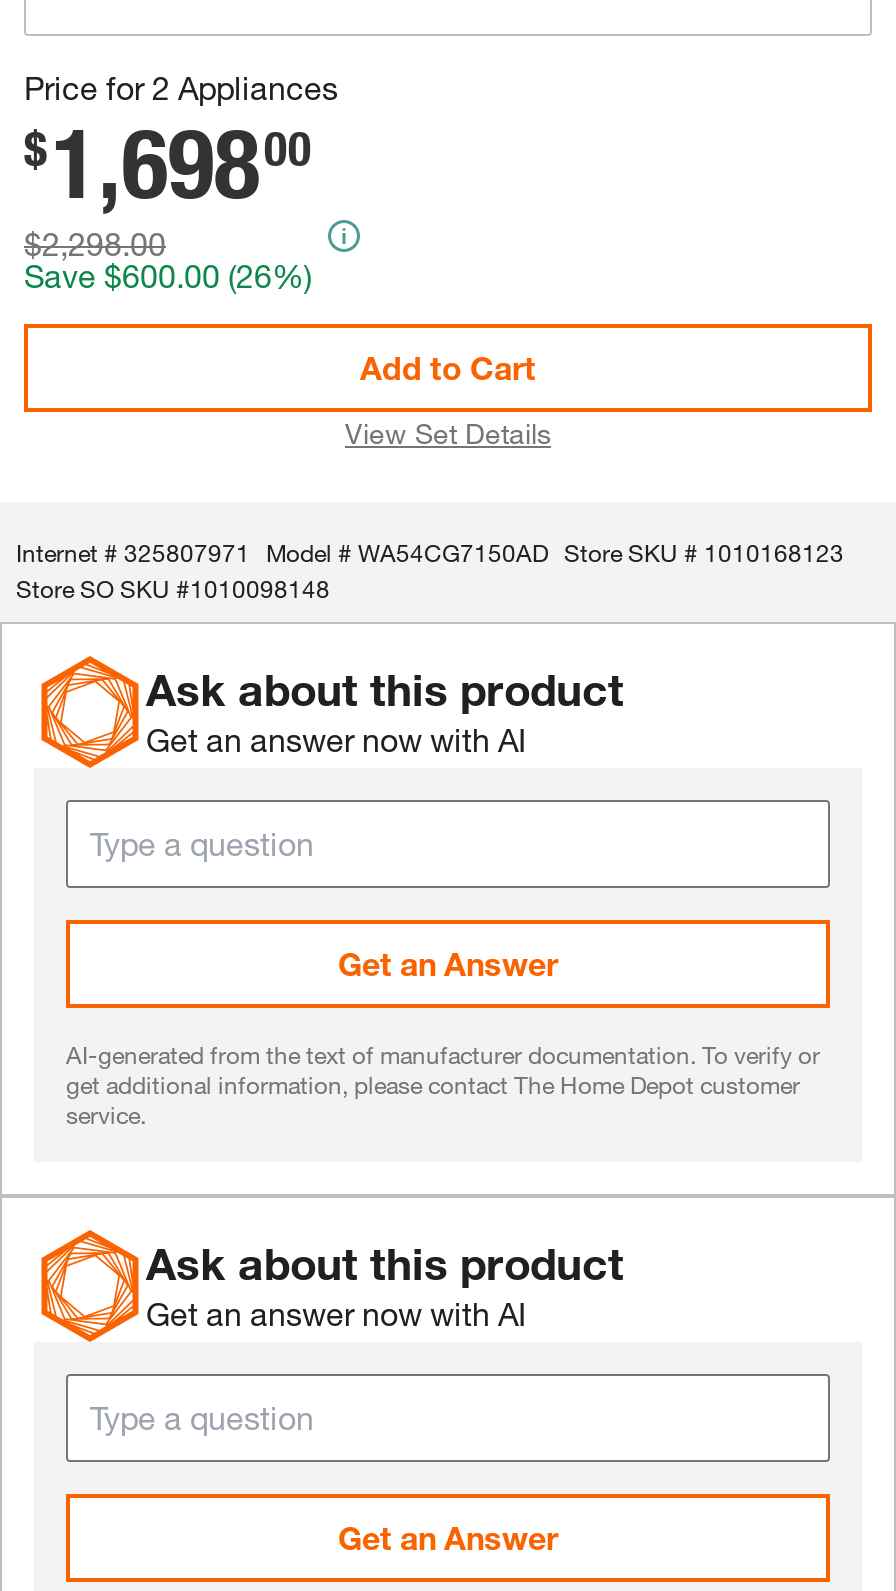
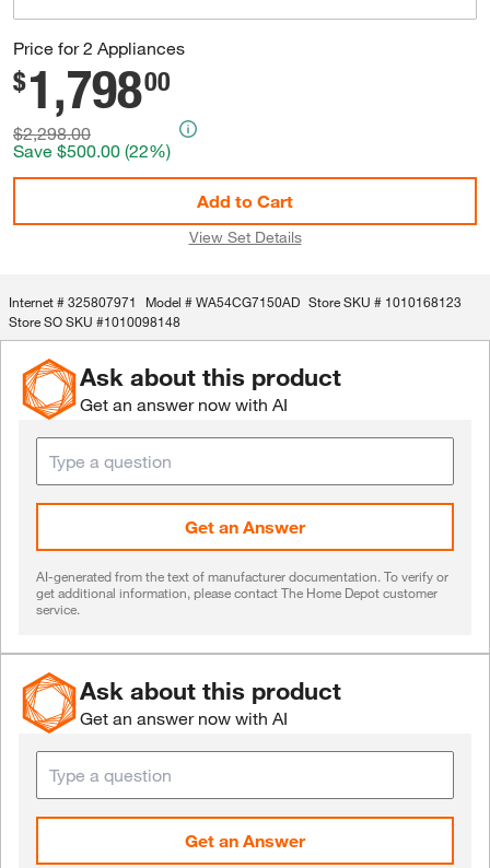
- $ 1,698
+ $ 1,798

- Save $600.00 (26%)
+ Save $500.00 (22%)
